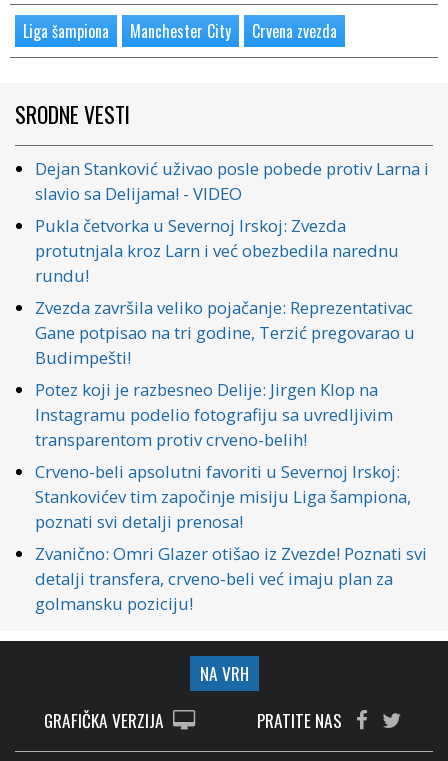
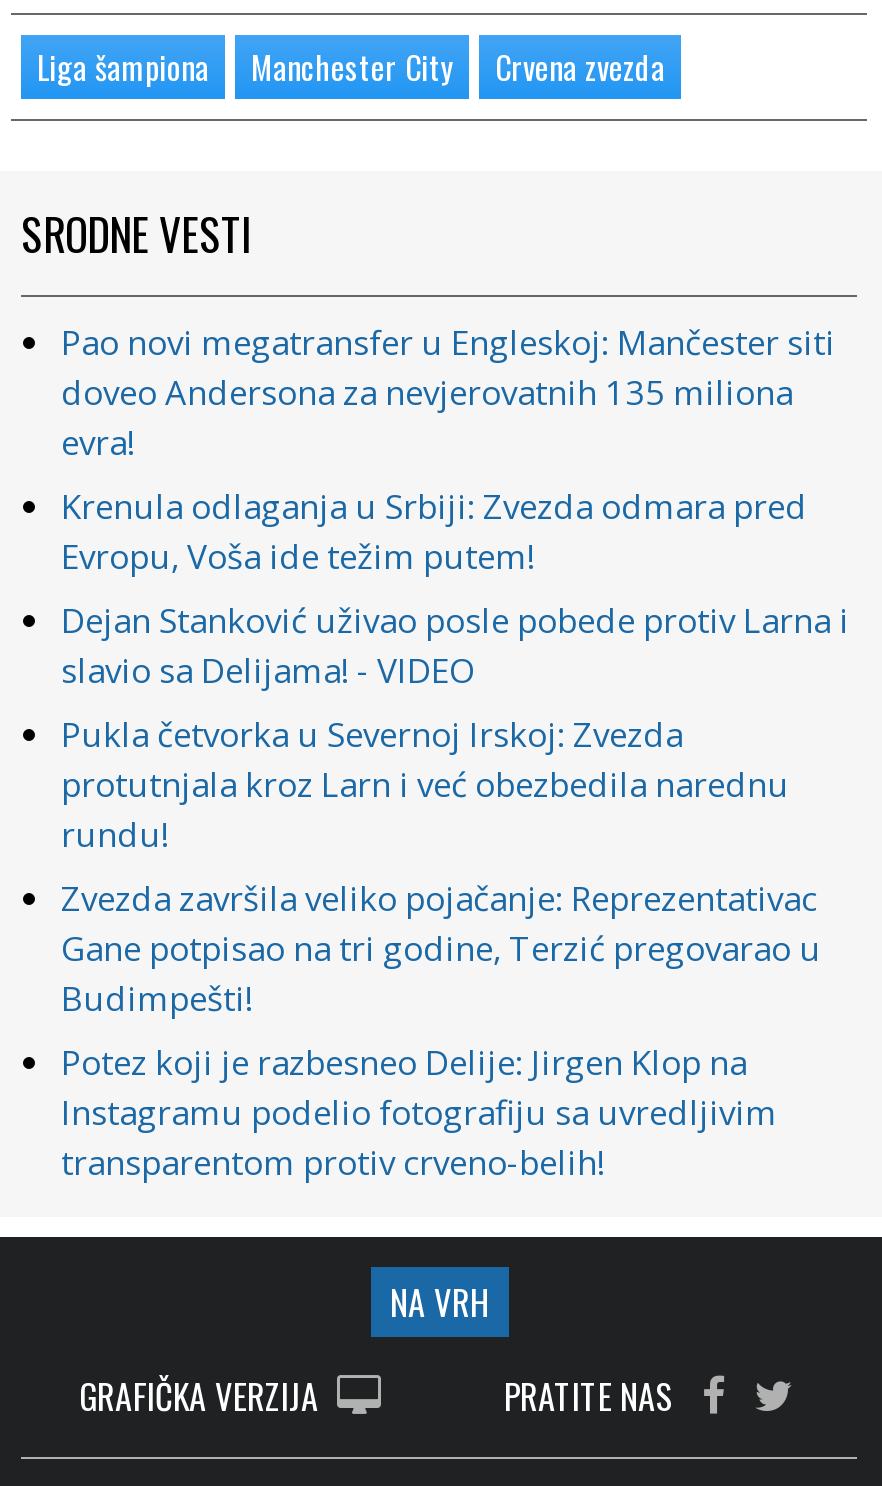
+ Pao novi megatransfer u Engleskoj: Mančester siti
+ doveo Andersona za nevjerovatnih 135 miliona
+ evra!
+ Krenula odlaganja u Srbiji: Zvezda odmara pred
+ Evropu, Voša ide težim putem!

moved down: Dejan Stanković uživao posle pobede protiv Larna i | slavio sa Delijama! - VIDEO | Pukla četvorka u Severnoj Irskoj: Zvezda | ... | Instagramu podelio fotografiju sa uvredljivim | transparentom protiv crveno-belih!

- Crveno-beli apsolutni favoriti u Severnoj Irskoj:
- Stankovićev tim započinje misiju Liga šampiona,
- poznati svi detalji prenosa!
- Zvanično: Omri Glazer otišao iz Zvezde! Poznati svi
- detalji transfera, crveno-beli već imaju plan za
- golmansku poziciju!
